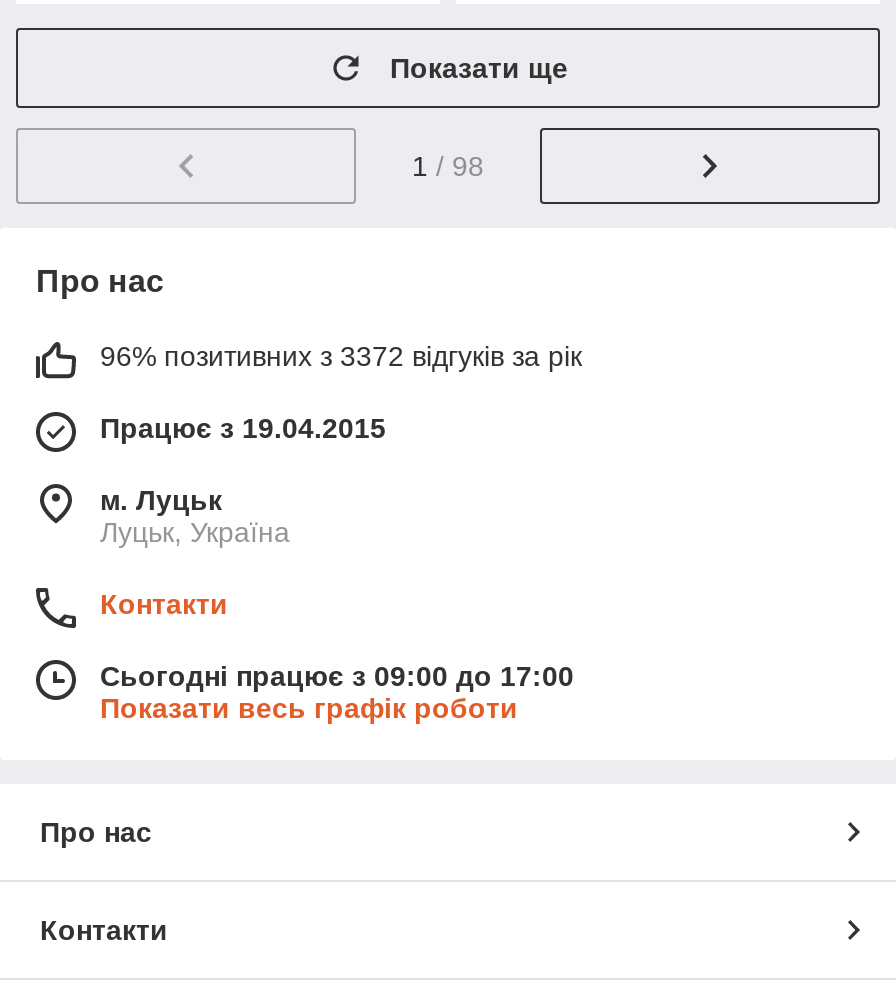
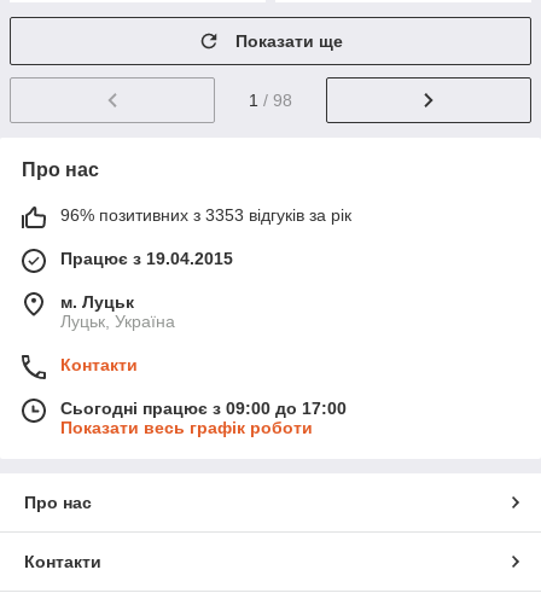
- 96% позитивних з 3372 відгуків за рік
+ 96% позитивних з 3353 відгуків за рік
